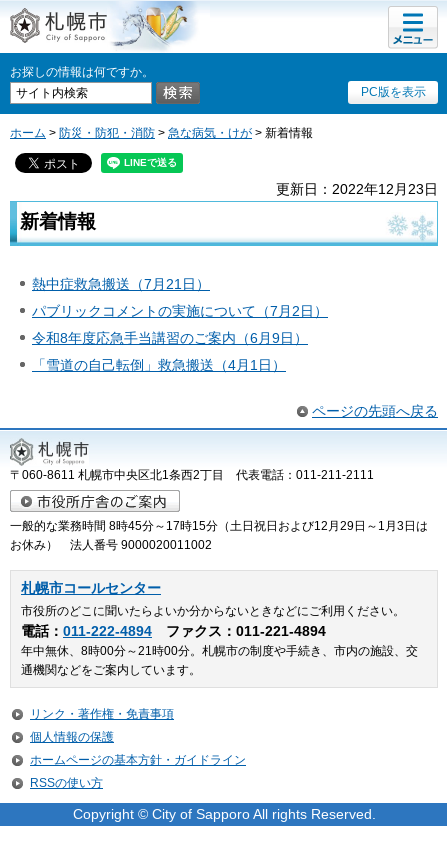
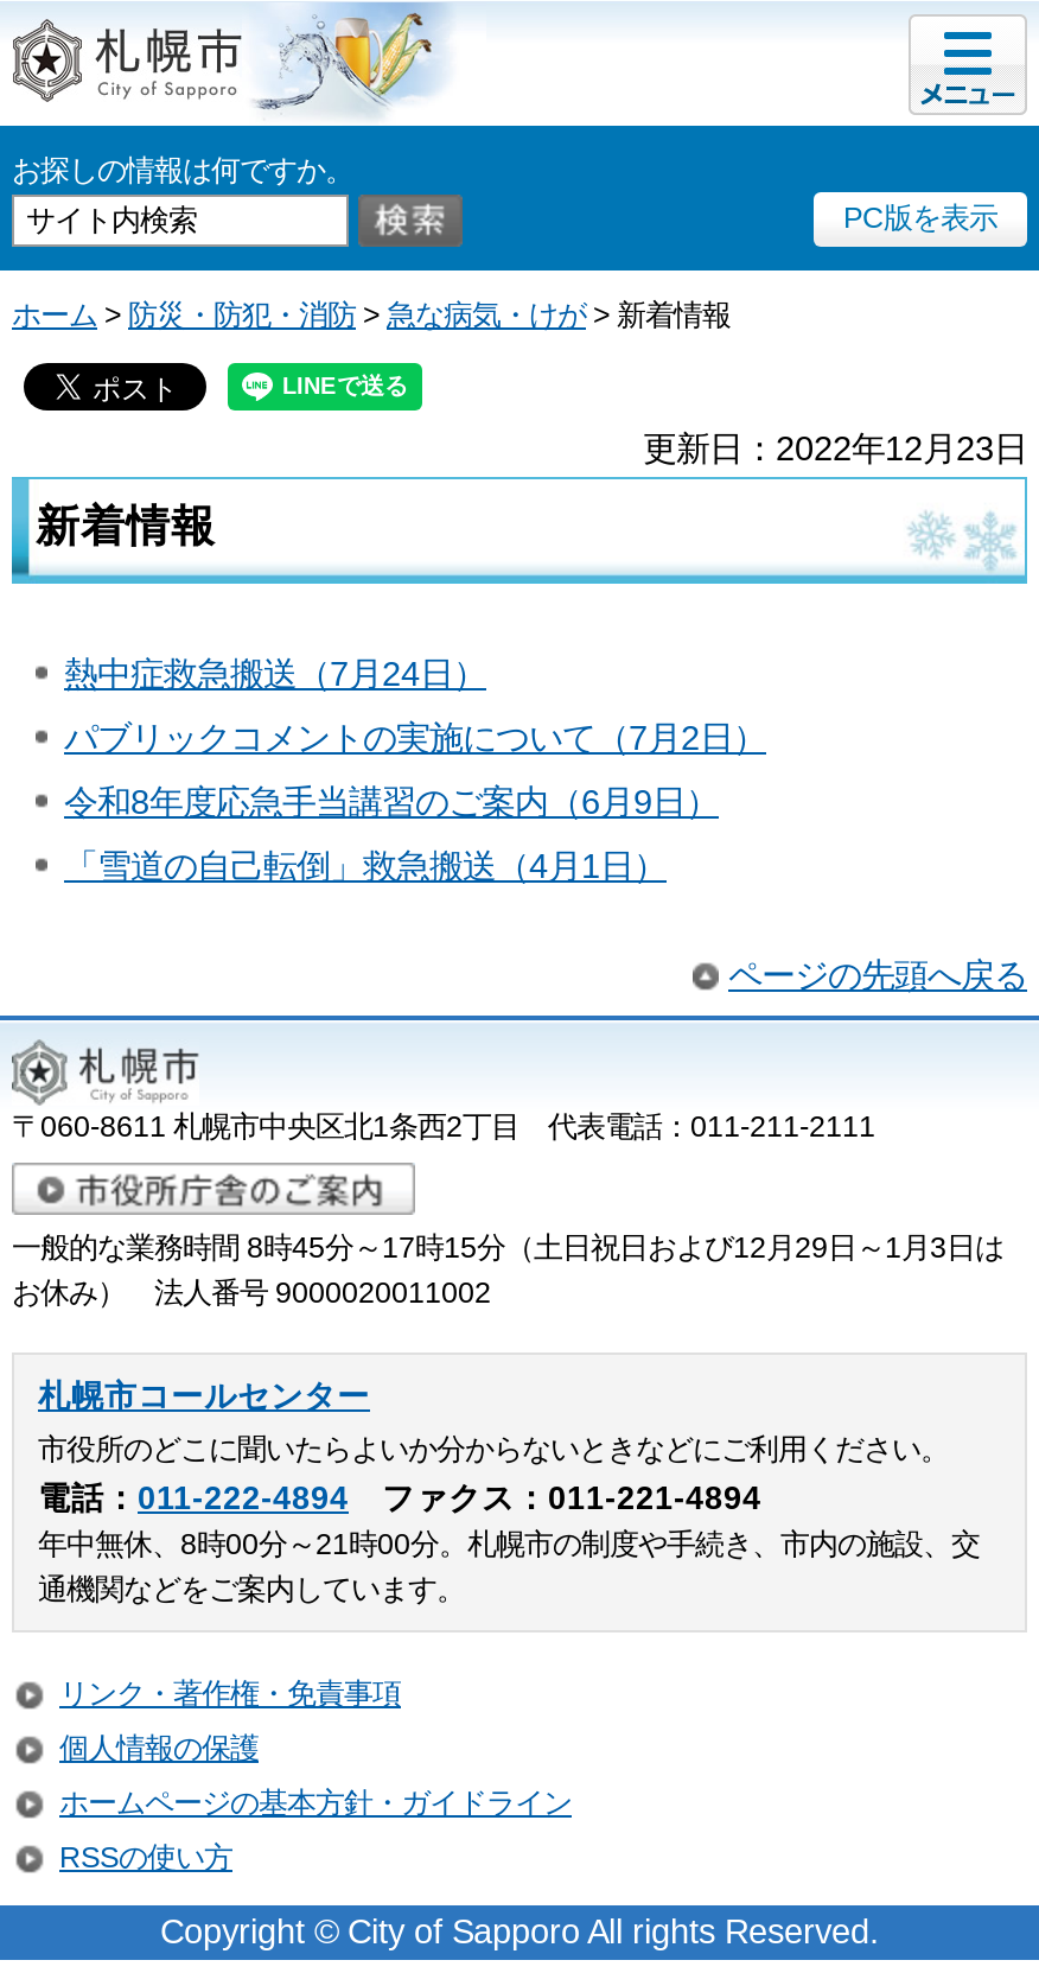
- 熱中症救急搬送（7月21日）
+ 熱中症救急搬送（7月24日）
